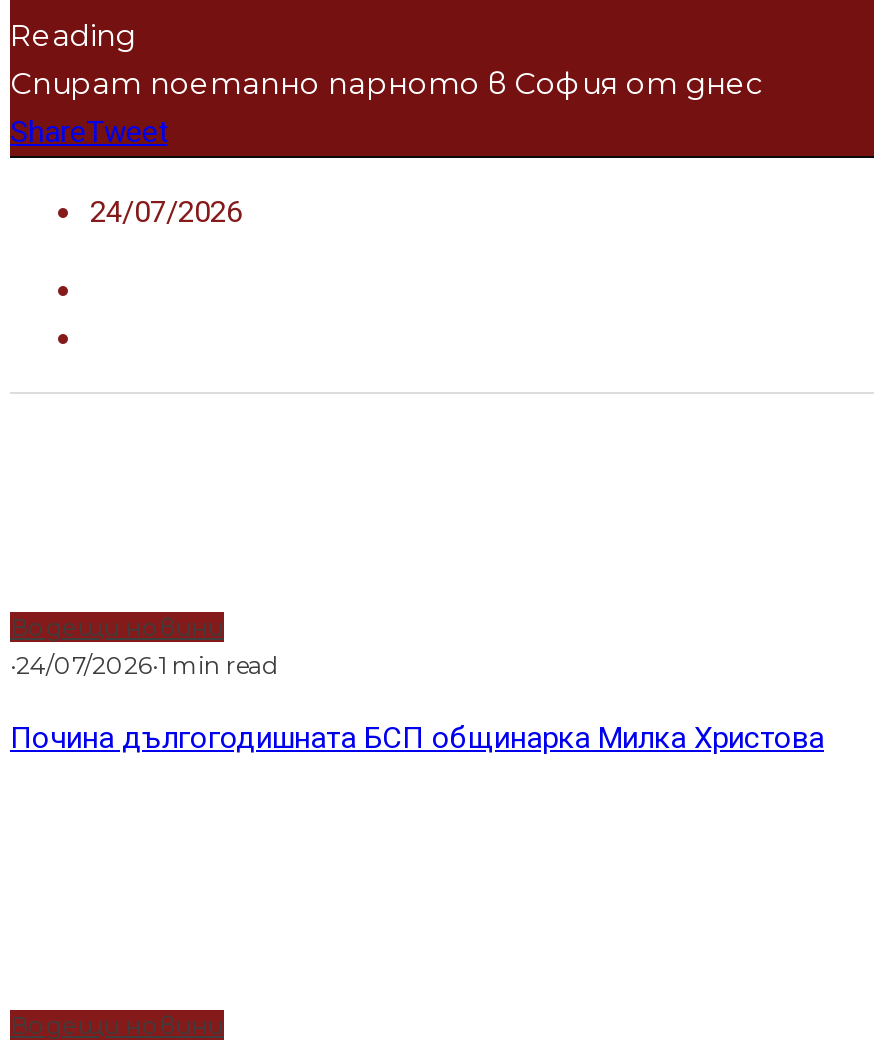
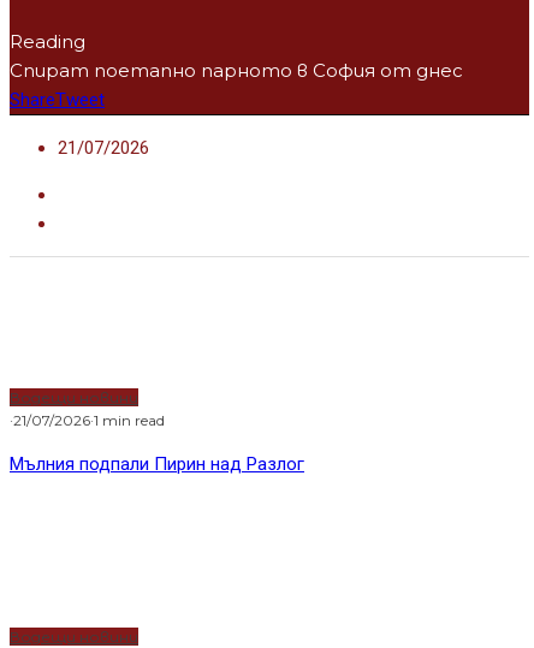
- 24/07/2026
+ 21/07/2026

- ·24/07/2026·1 min read
+ ·21/07/2026·1 min read

- Почина дългогодишната БСП общинарка Милка Христова
+ Мълния подпали Пирин над Разлог
